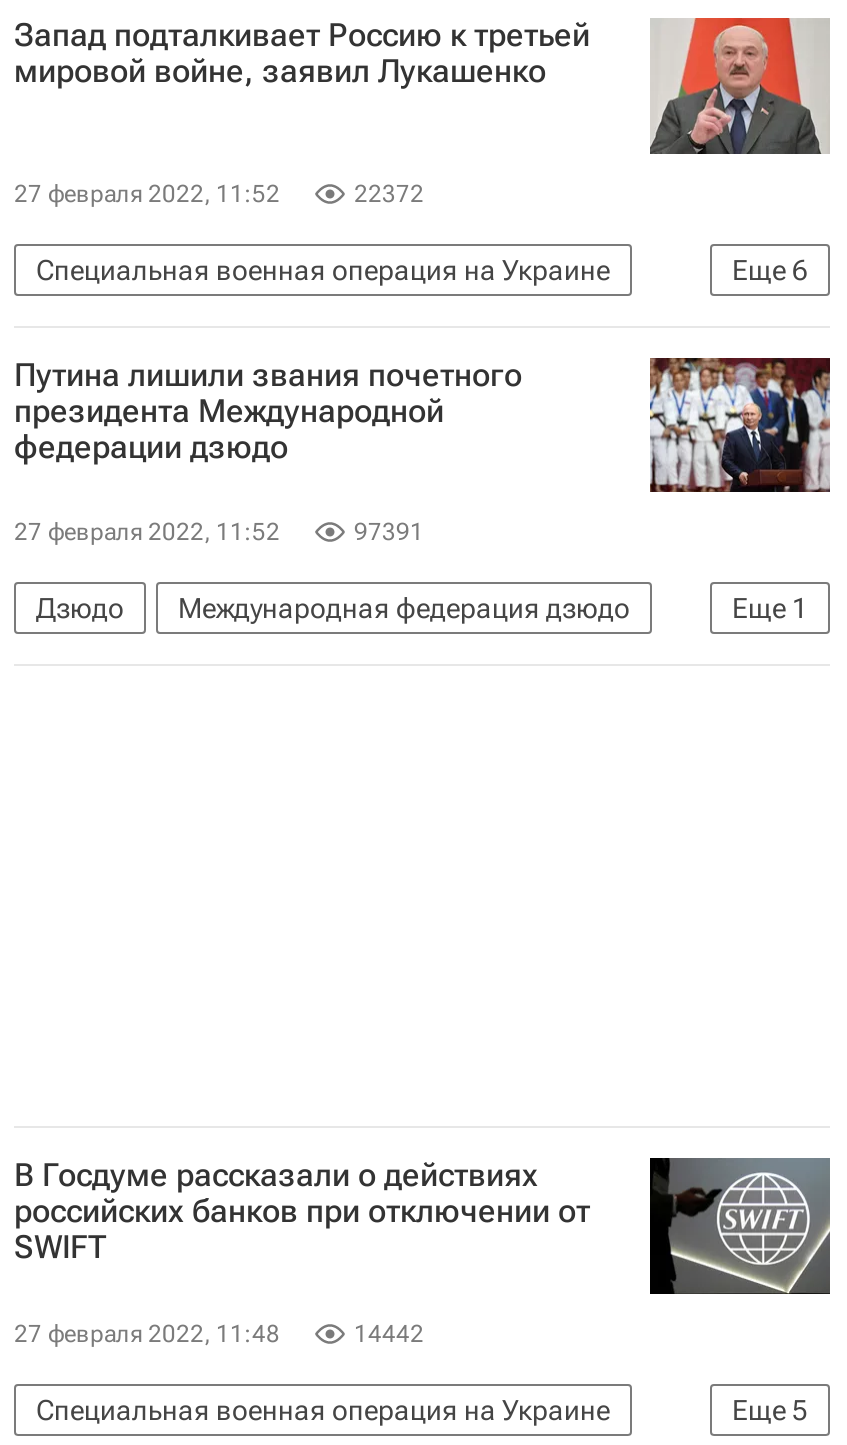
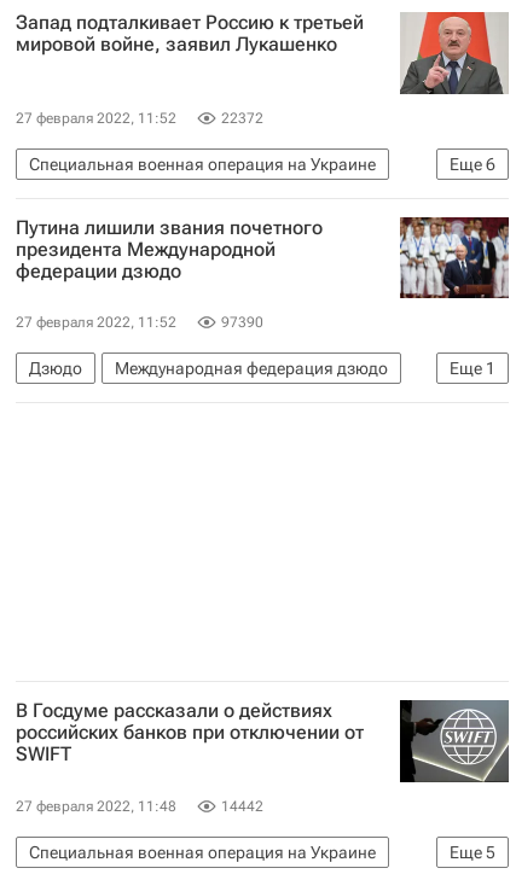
- 97391
+ 97390
